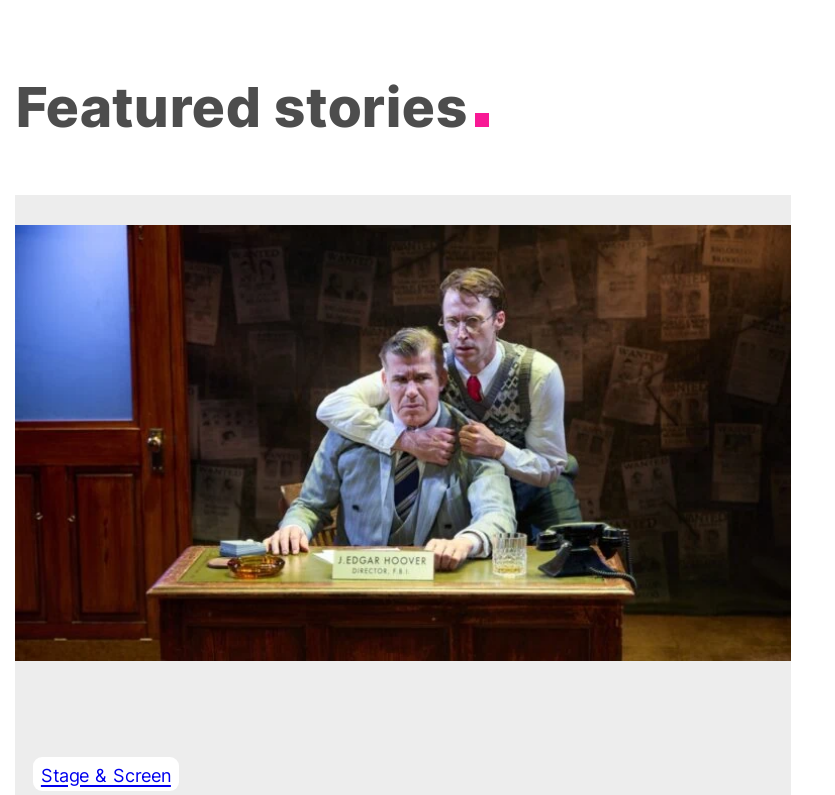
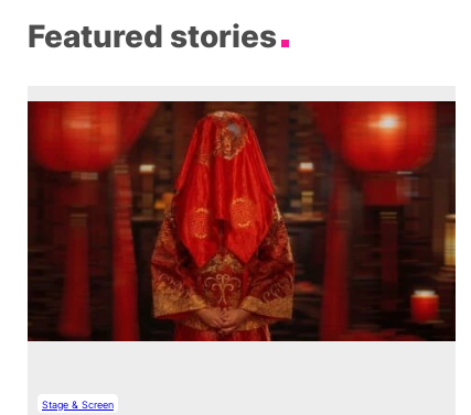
- [image]
+ [image]
